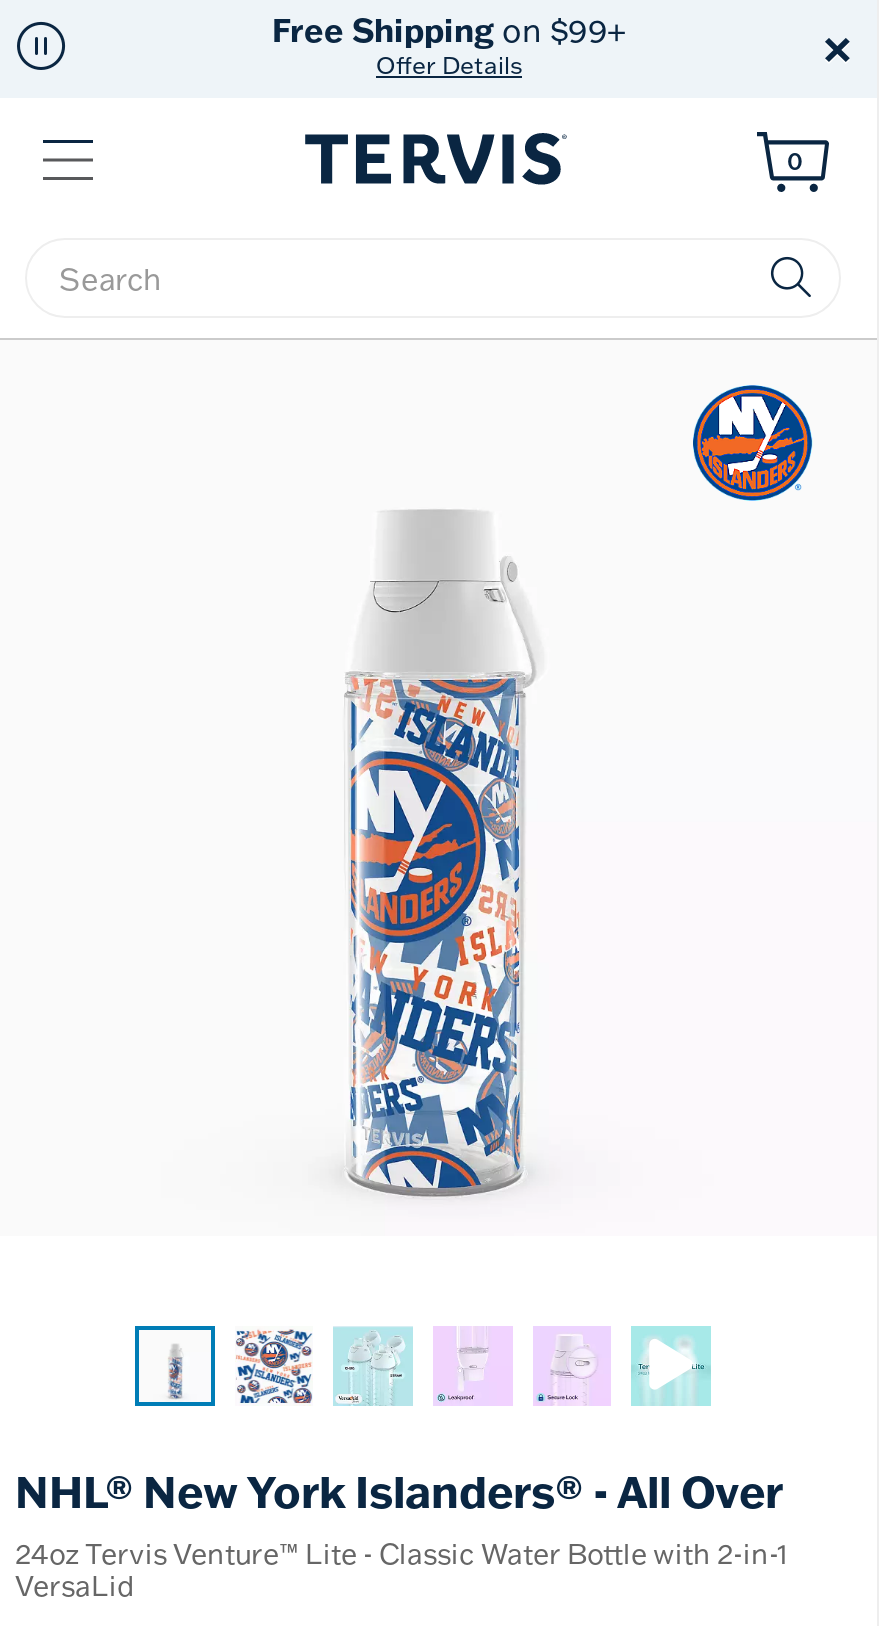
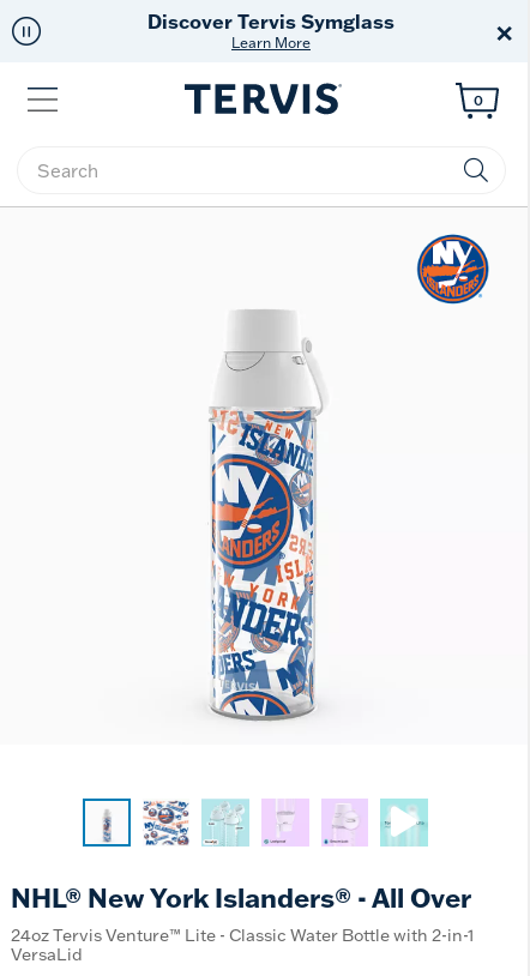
- Free Shipping on $99+
- Offer Details
+ Discover Tervis Symglass
+ Learn More
